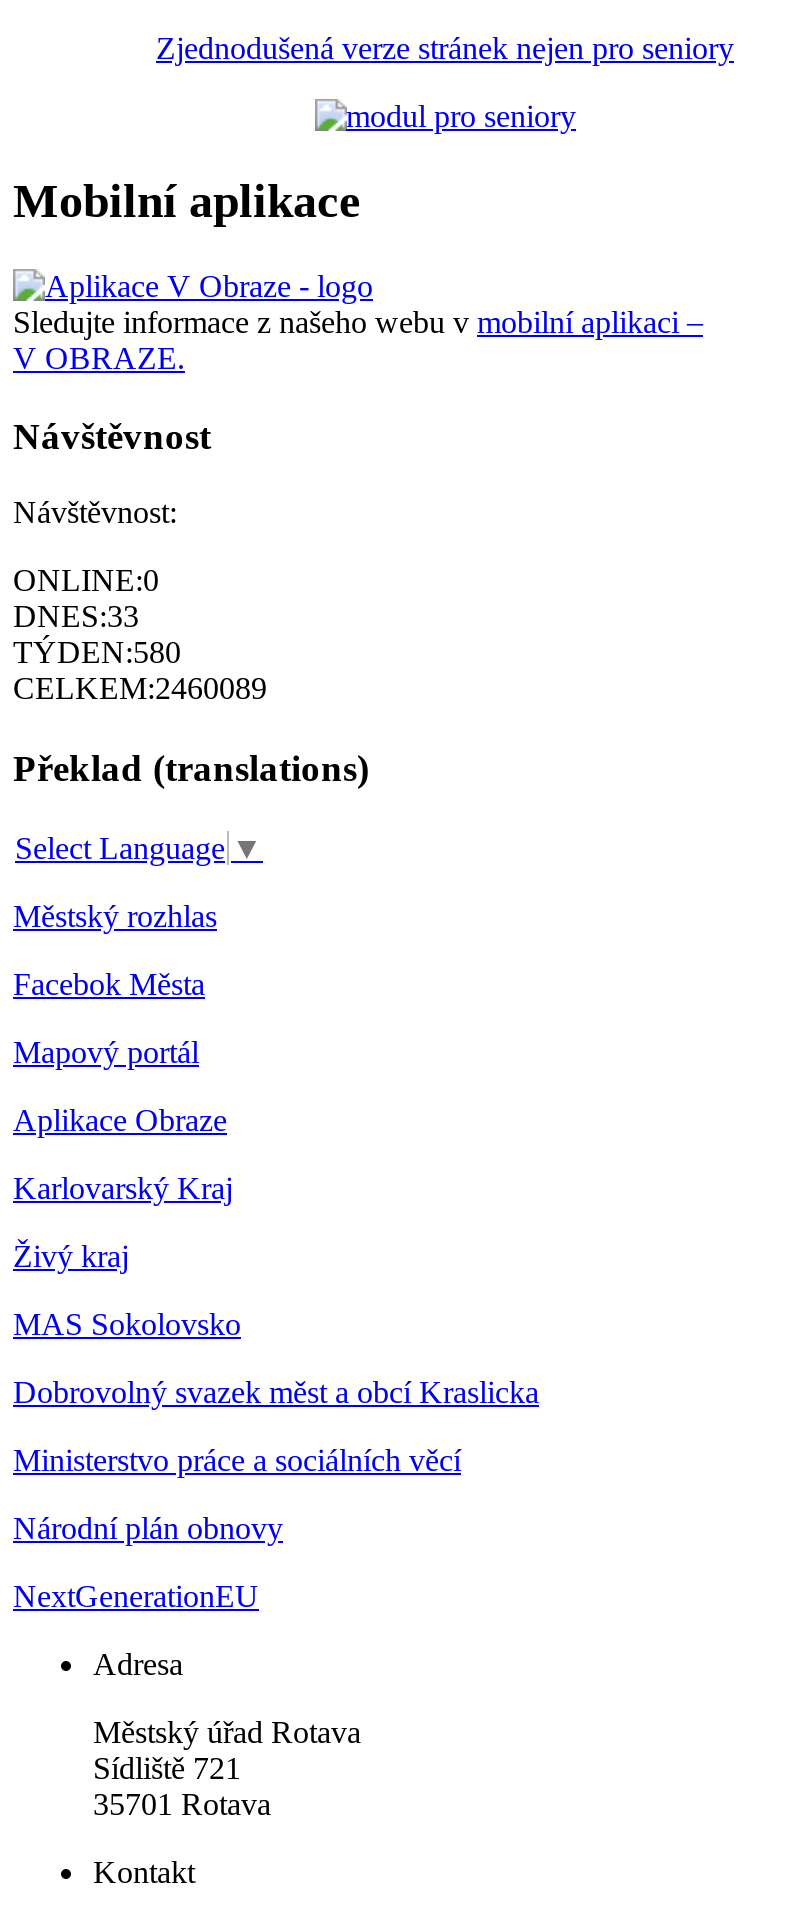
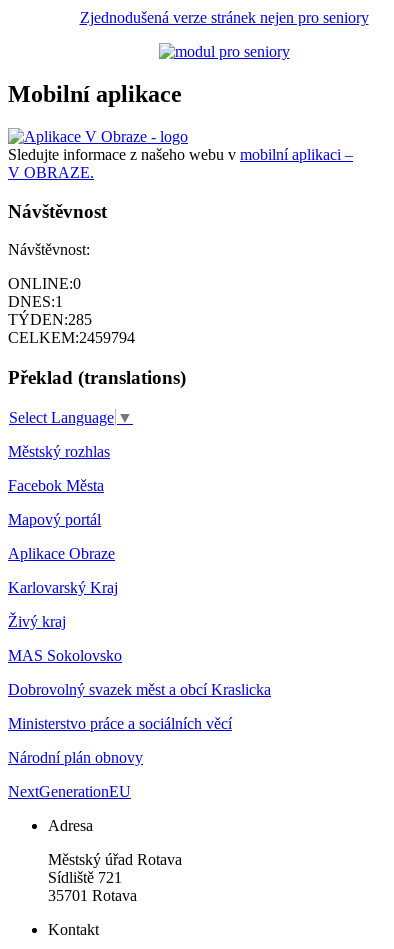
- DNES:33
+ DNES:1

- TÝDEN:580
+ TÝDEN:285

- CELKEM:2460089
+ CELKEM:2459794
